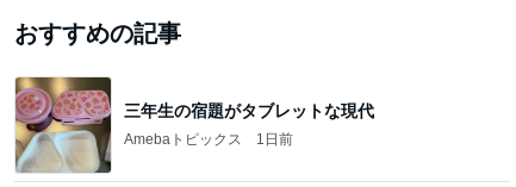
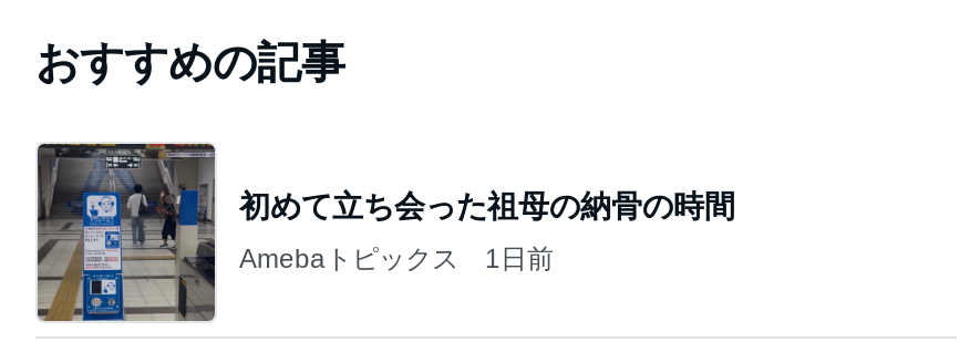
- [image]
- 三年生の宿題がタブレットな現代
+ [image]
+ 初めて立ち会った祖母の納骨の時間
